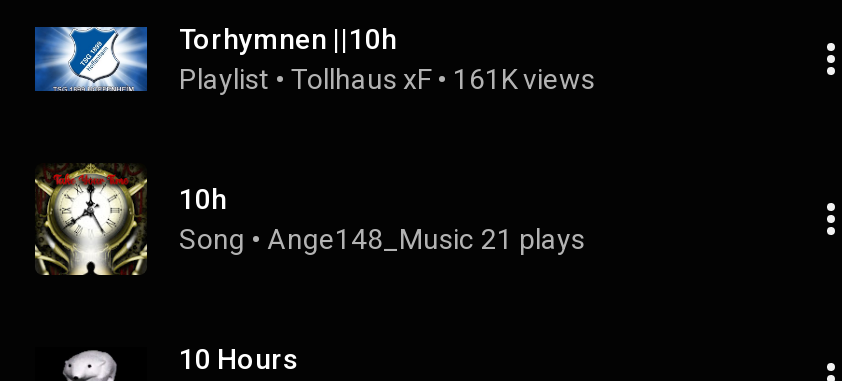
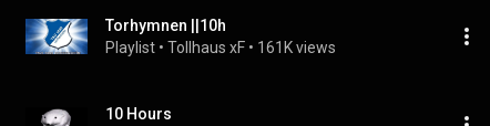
- [image]
- 10h
- Song • Ange148_Music 21 plays
